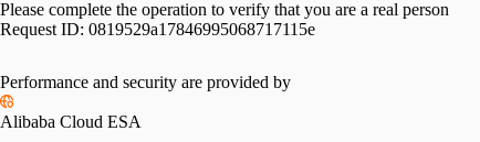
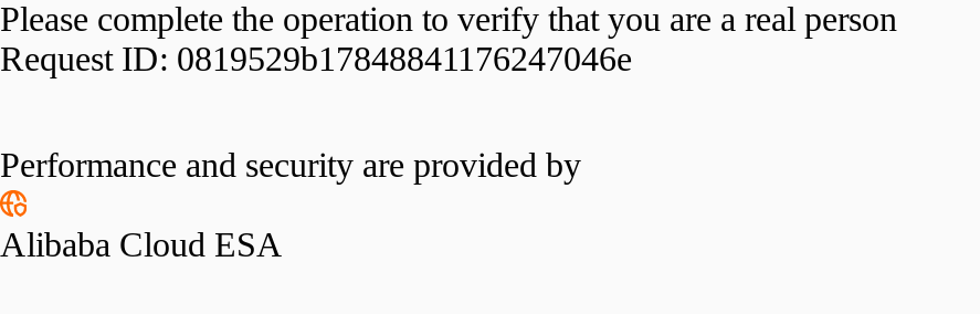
- Request ID: 0819529a17846995068717115e
+ Request ID: 0819529b17848841176247046e
